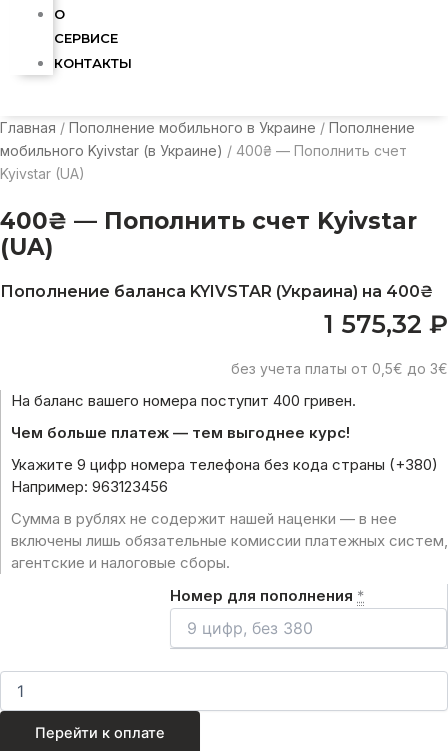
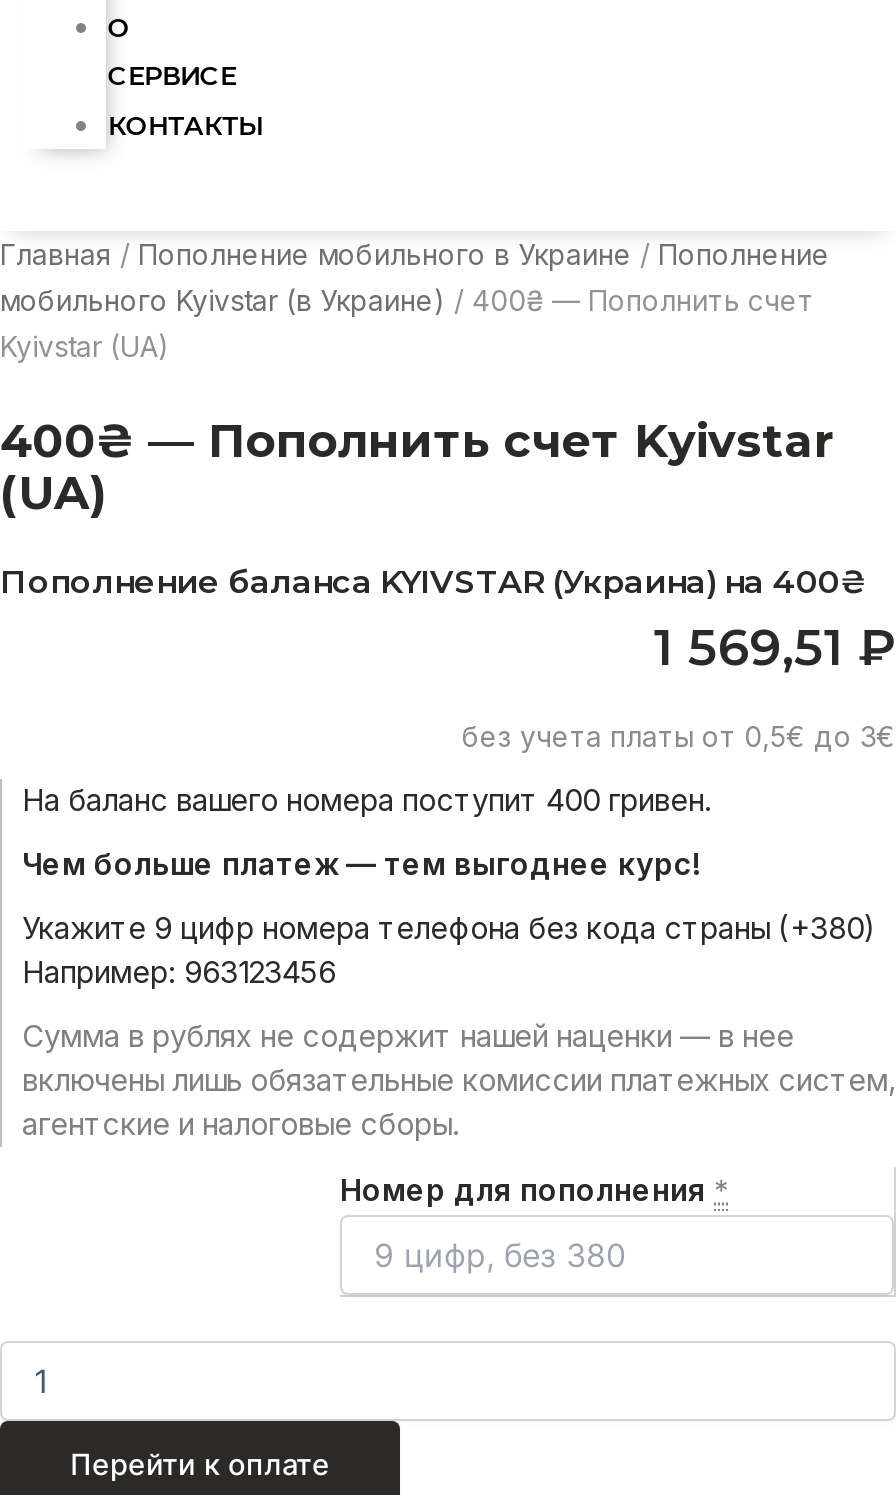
- 1 575,32 ₽
+ 1 569,51 ₽
